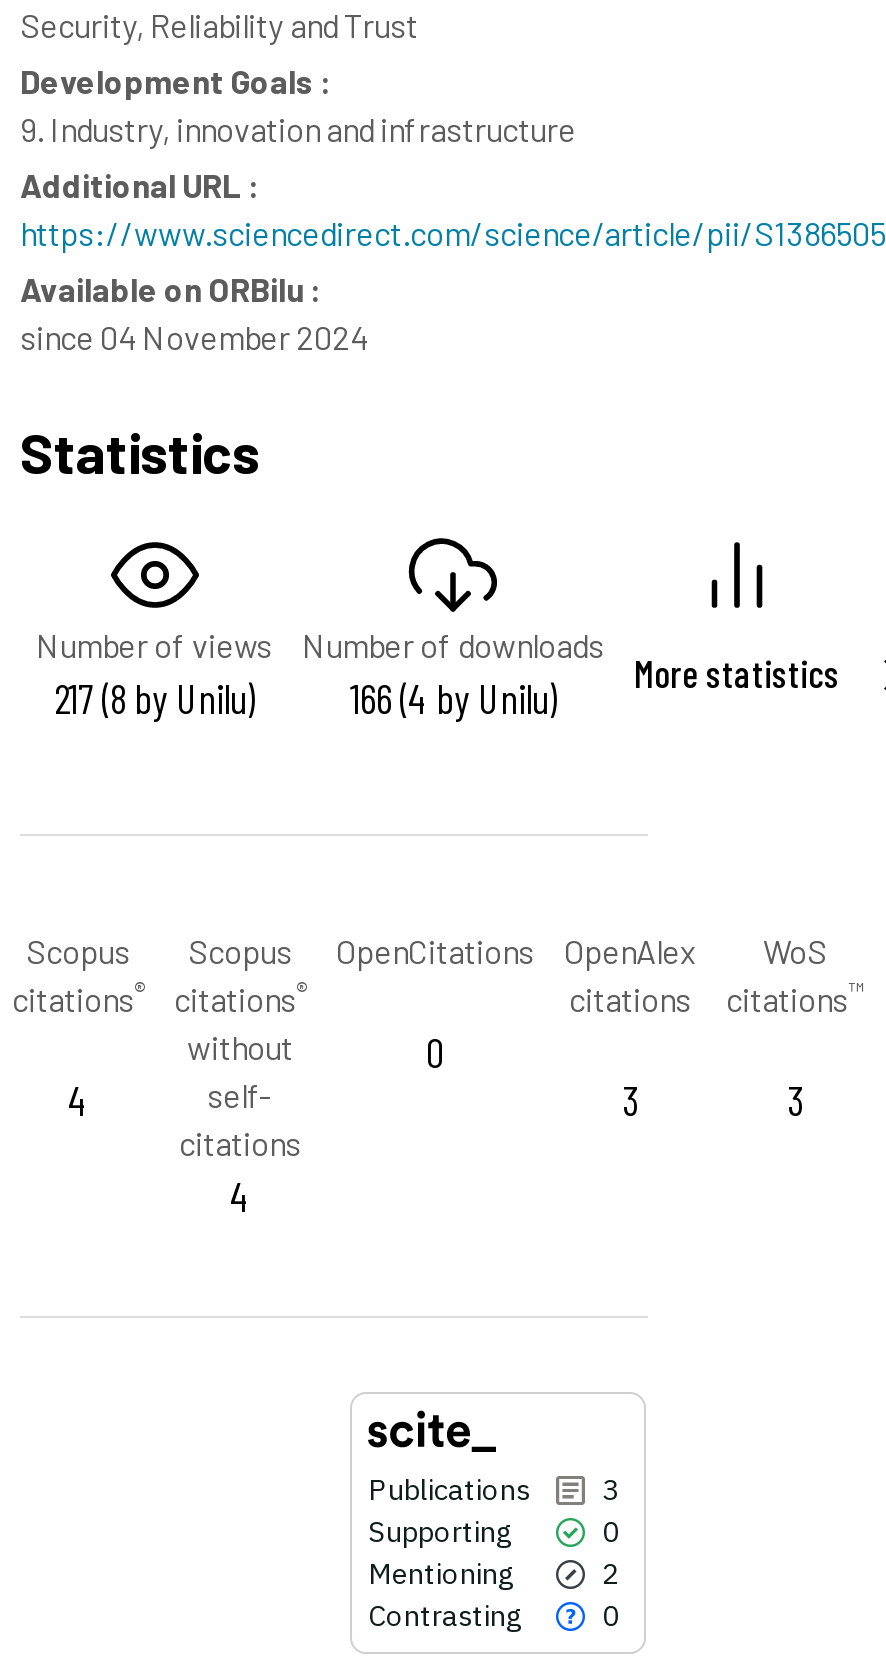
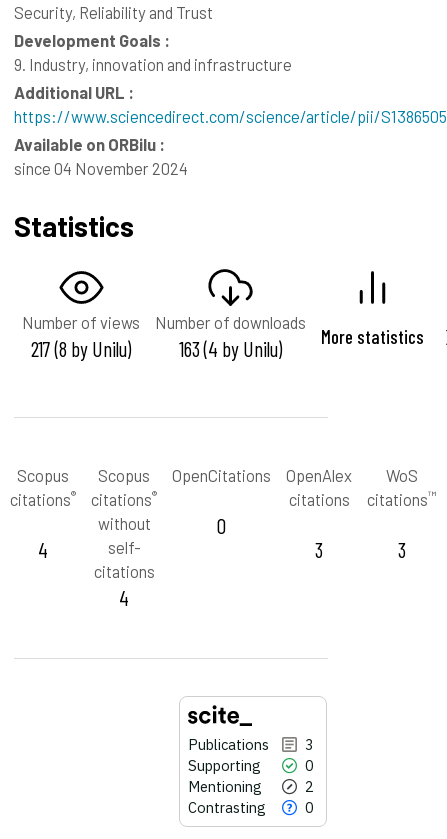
- 217 (8 by Unilu) 166 (4 by Unilu) More statistics
+ 217 (8 by Unilu) 163 (4 by Unilu) More statistics
